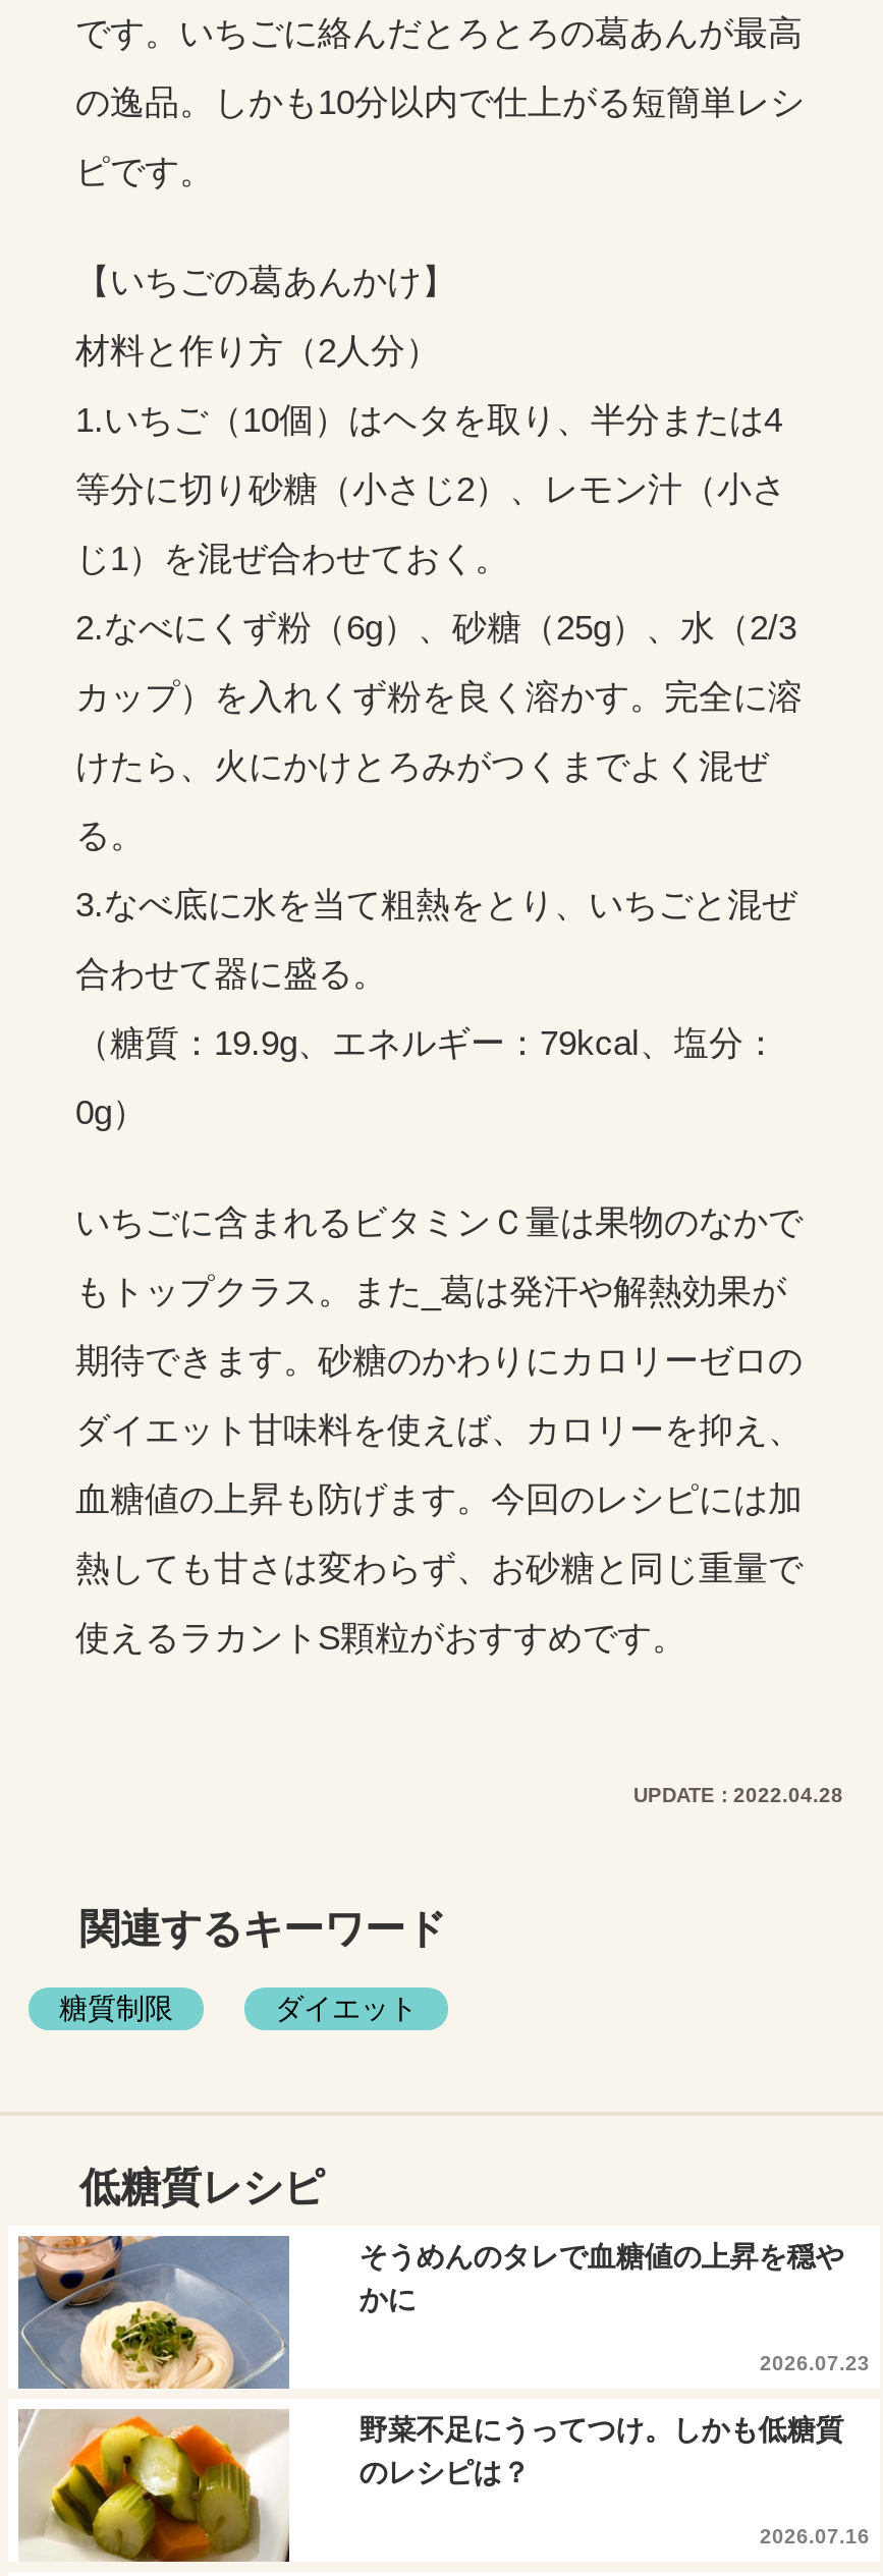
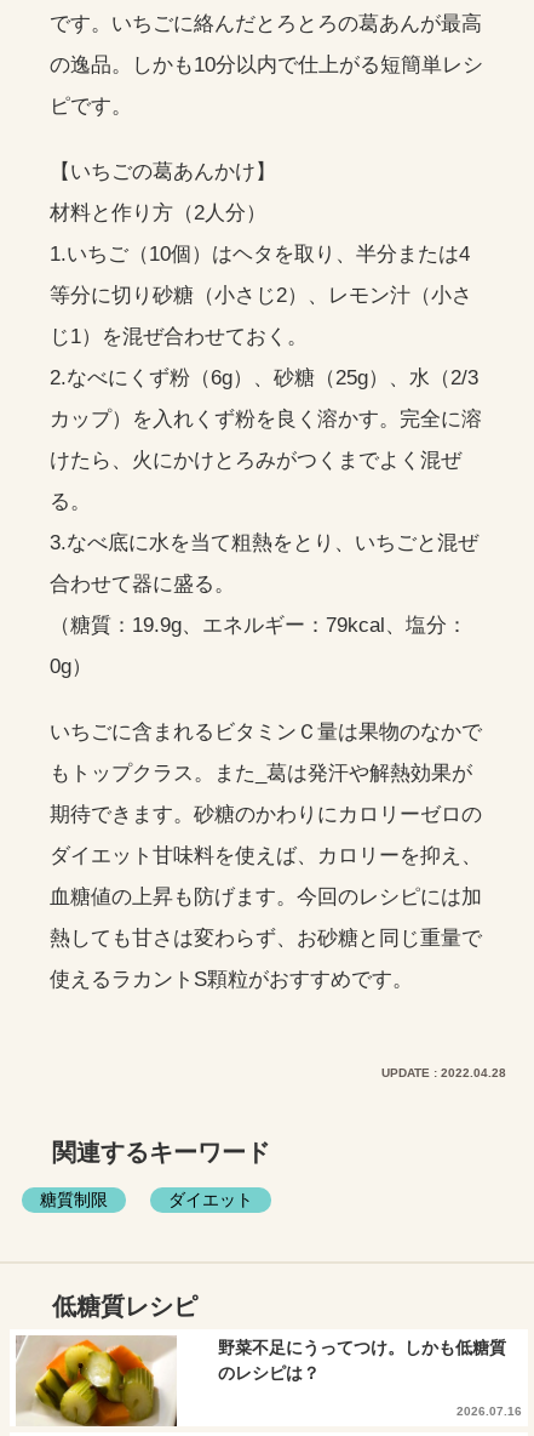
- [image]
- そうめんのタレで血糖値の上昇を穏や
- かに
- 2026.07.23
